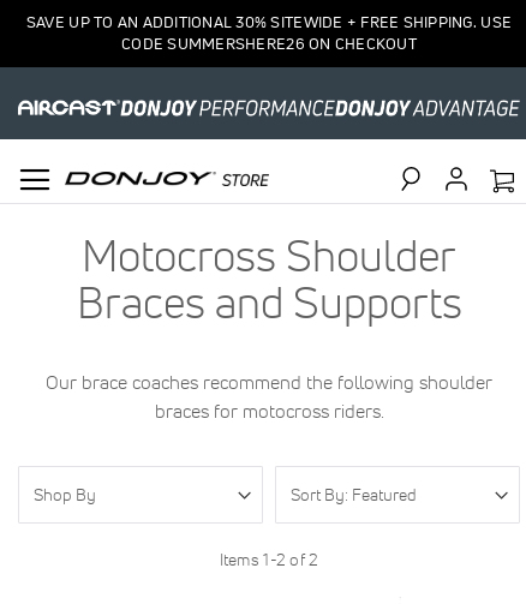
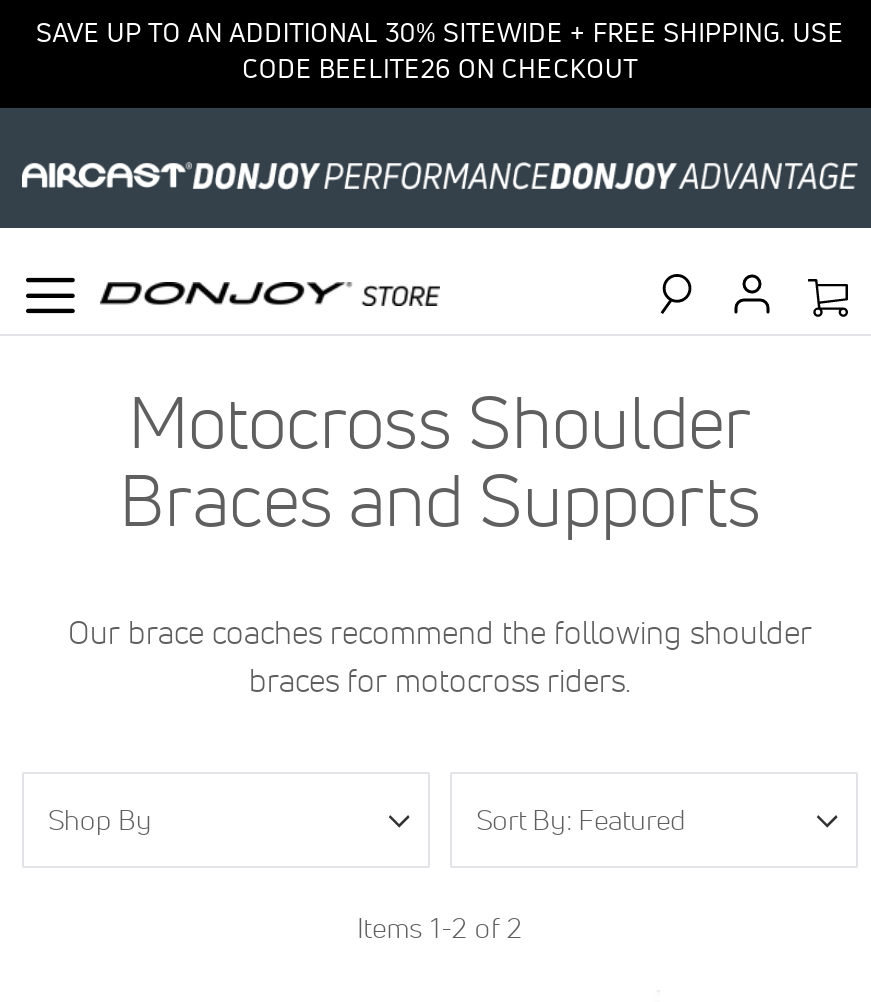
- CODE SUMMERSHERE26 ON CHECKOUT
+ CODE BEELITE26 ON CHECKOUT
